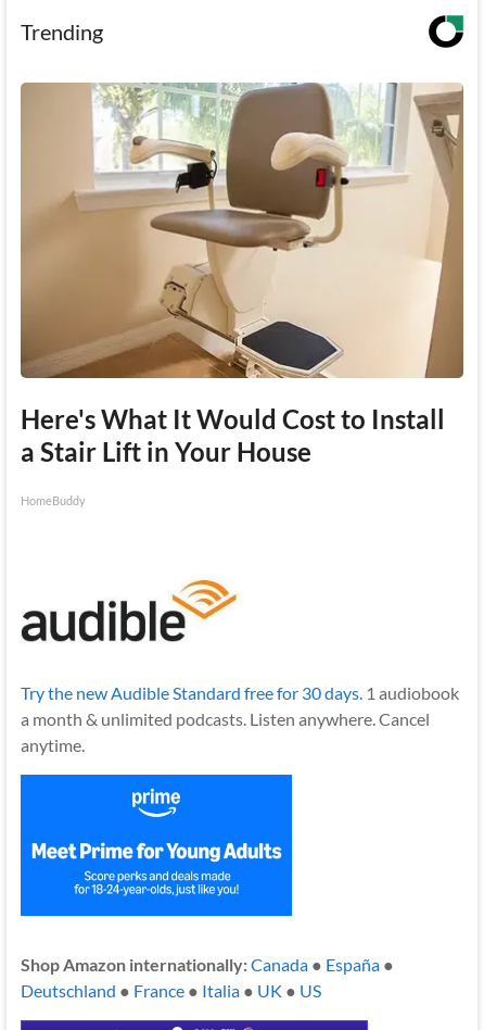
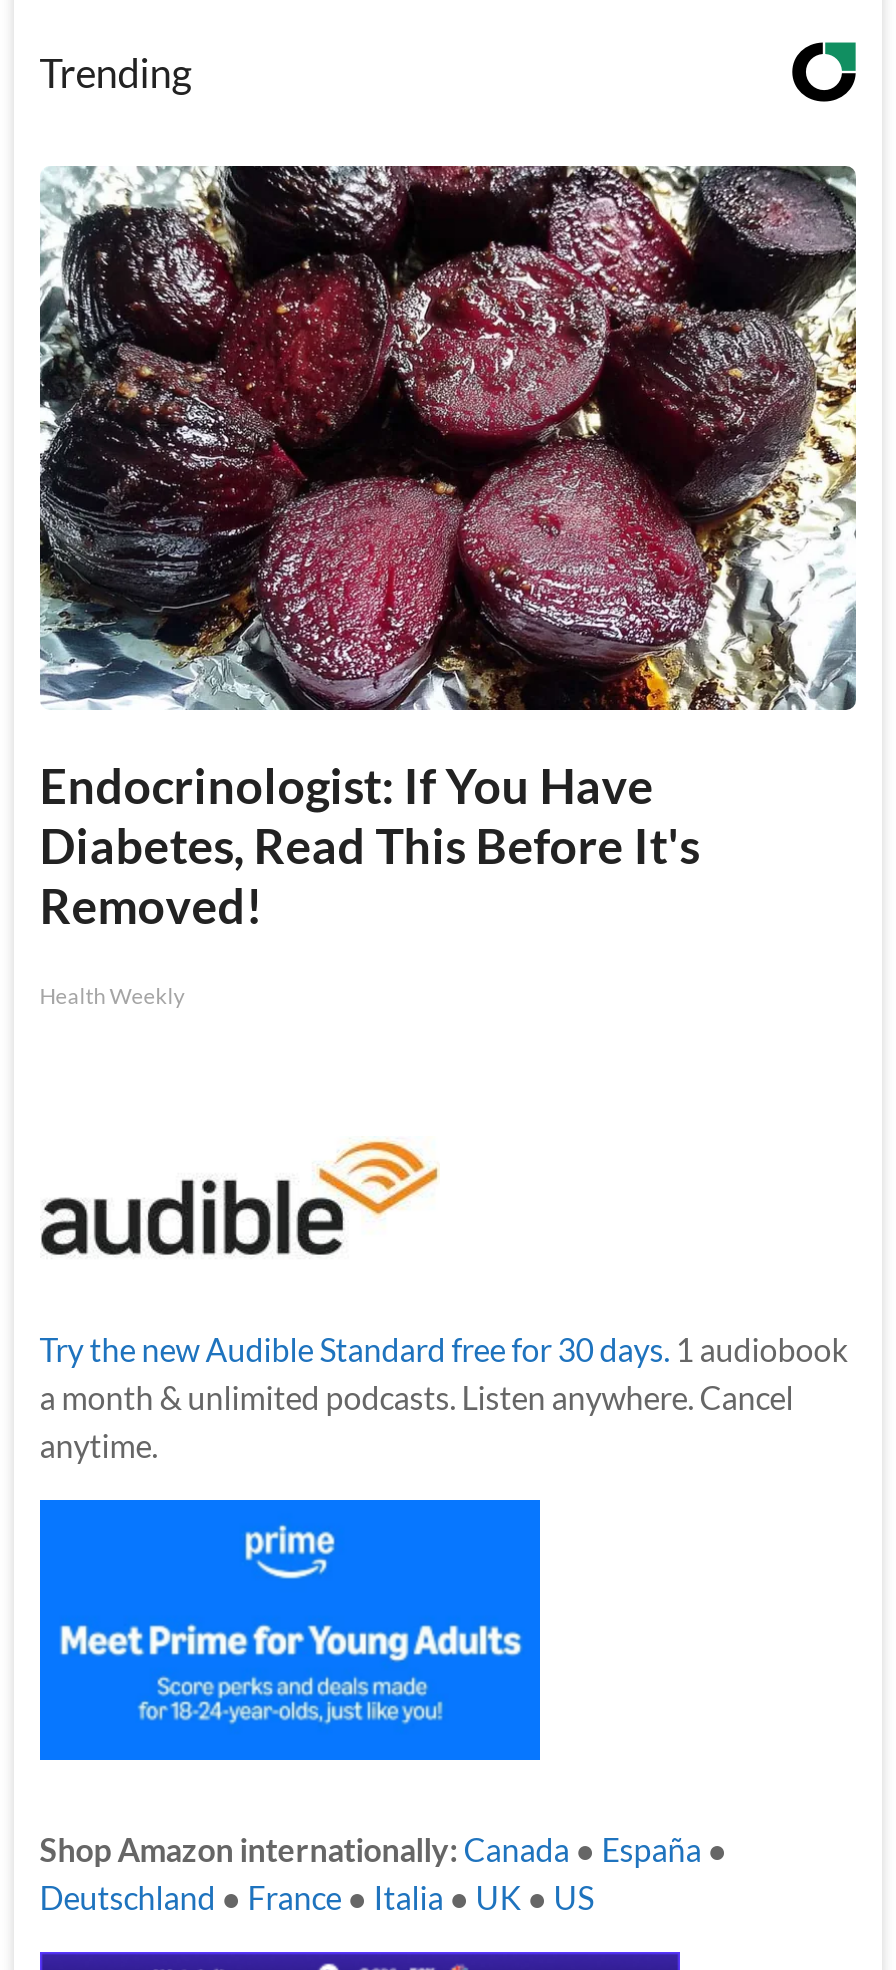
- [image]
- Here's What It Would Cost to Install
- a Stair Lift in Your House
+ [image]
+ Endocrinologist: If You Have
+ Diabetes, Read This Before It's
+ Removed!

- HomeBuddy
+ Health Weekly
